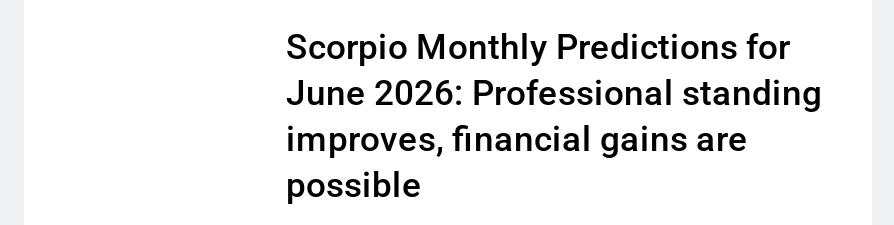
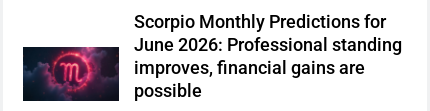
+ [image]
